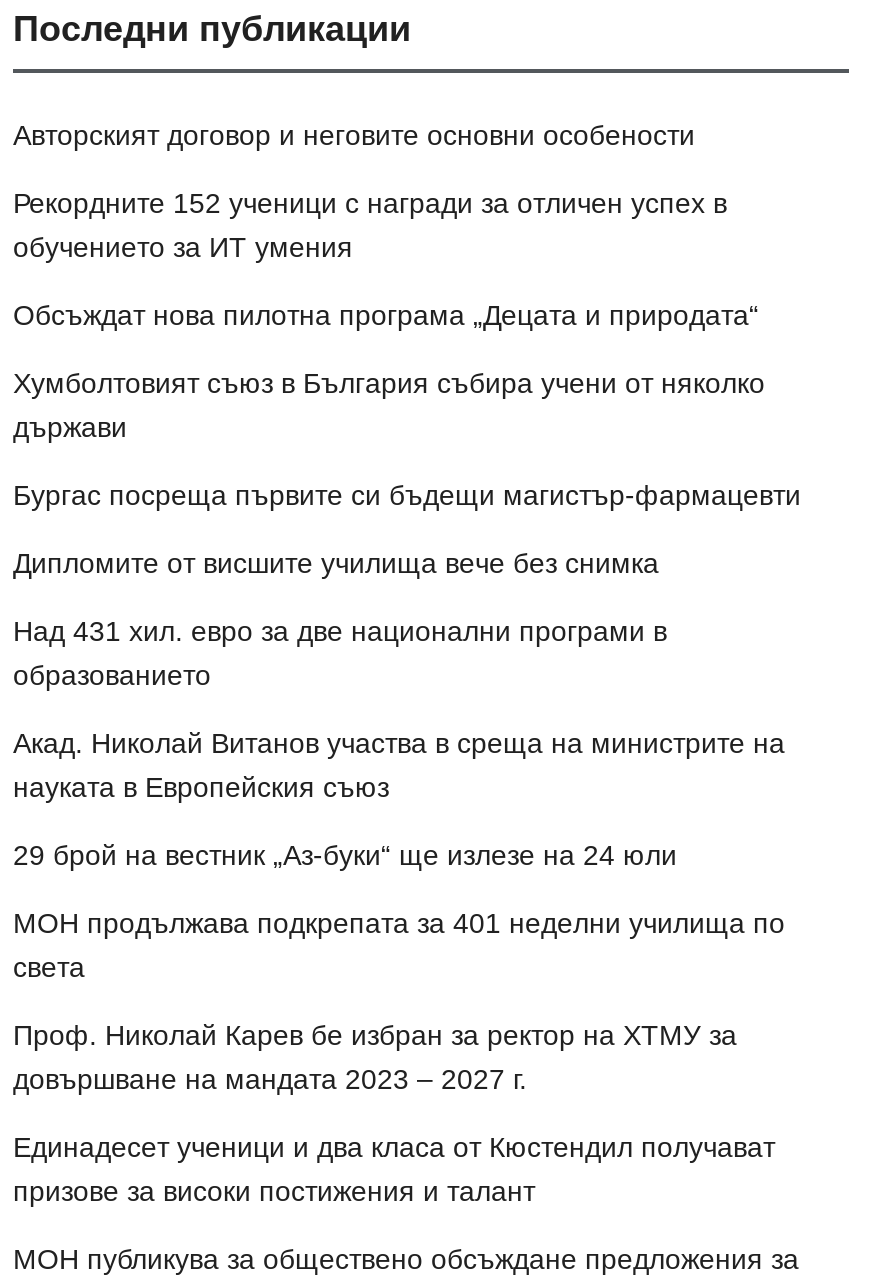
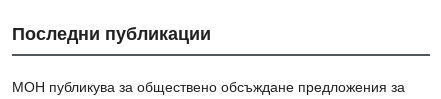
- Авторският договор и неговите основни особености
- Рекордните 152 ученици с награди за отличен успех в
- обучението за ИТ умения
- Обсъждат нова пилотна програма „Децата и природата“
- Хумболтовият съюз в България събира учени от няколко
- държави
- Бургас посреща първите си бъдещи магистър-фармацевти
- Дипломите от висшите училища вече без снимка
- Над 431 хил. евро за две национални програми в
- образованието
- Акад. Николай Витанов участва в среща на министрите на
- науката в Европейския съюз
- 29 брой на вестник „Аз-буки“ ще излезе на 24 юли
- МОН продължава подкрепата за 401 неделни училища по
- света
- Проф. Николай Карев бе избран за ректор на ХТМУ за
- довършване на мандата 2023 – 2027 г.
- Единадесет ученици и два класа от Кюстендил получават
- призове за високи постижения и талант
